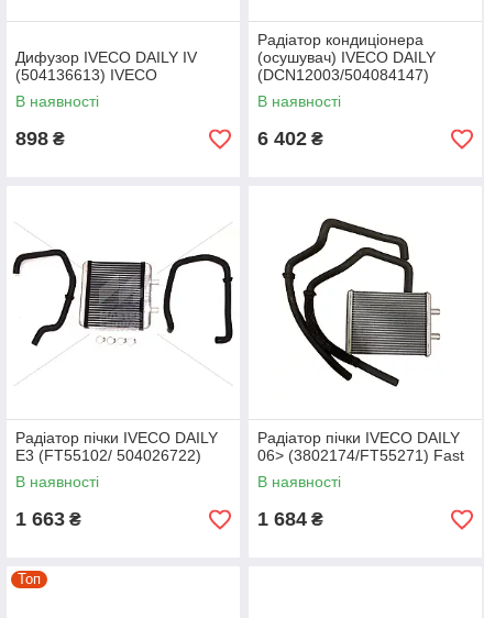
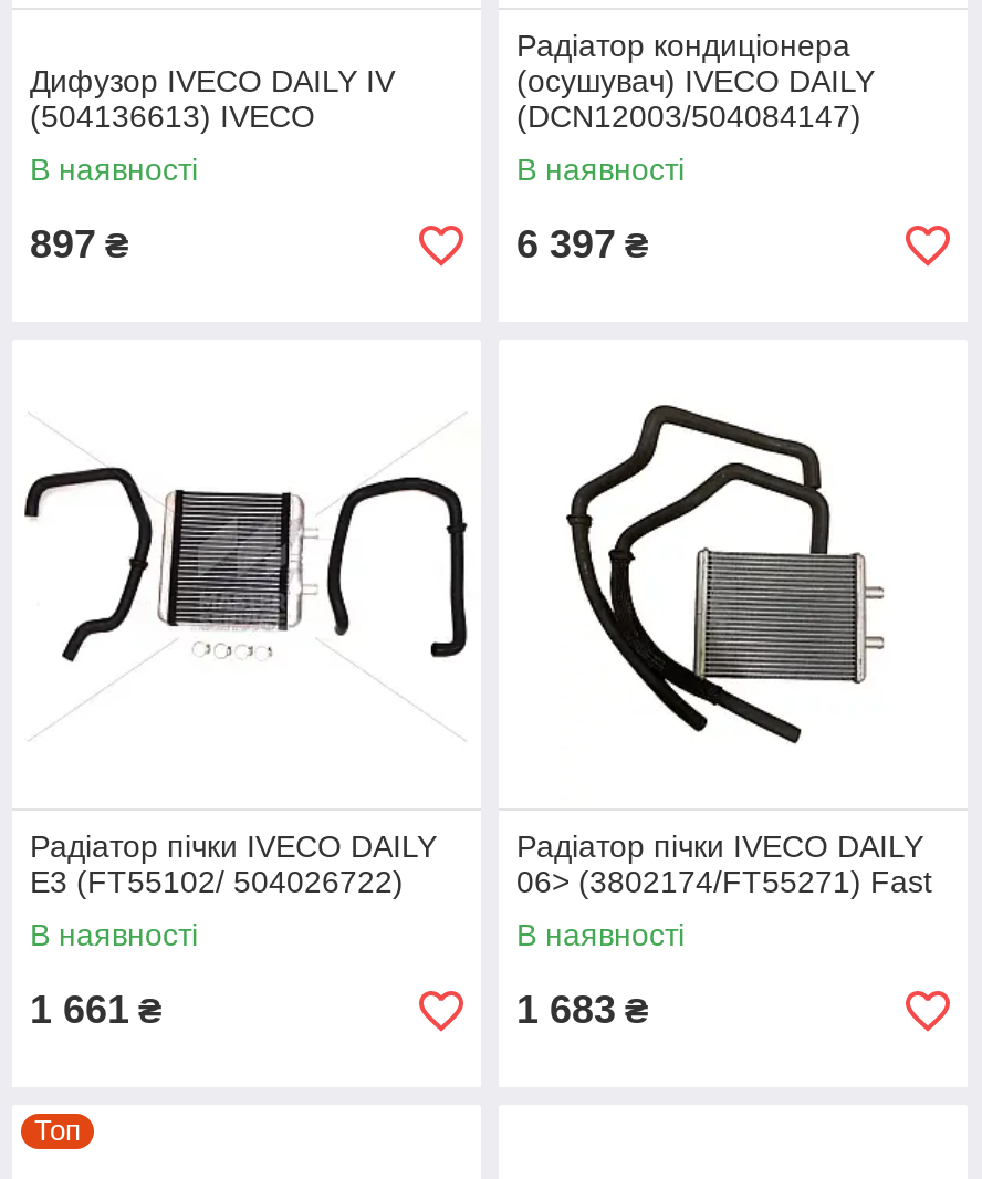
- 898 ₴
+ 897 ₴

- 6 402 ₴
+ 6 397 ₴

- 1 663 ₴
+ 1 661 ₴

- 1 684 ₴
+ 1 683 ₴
